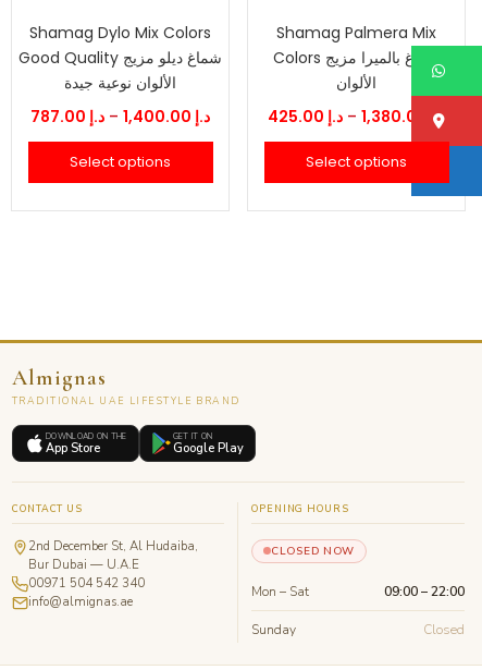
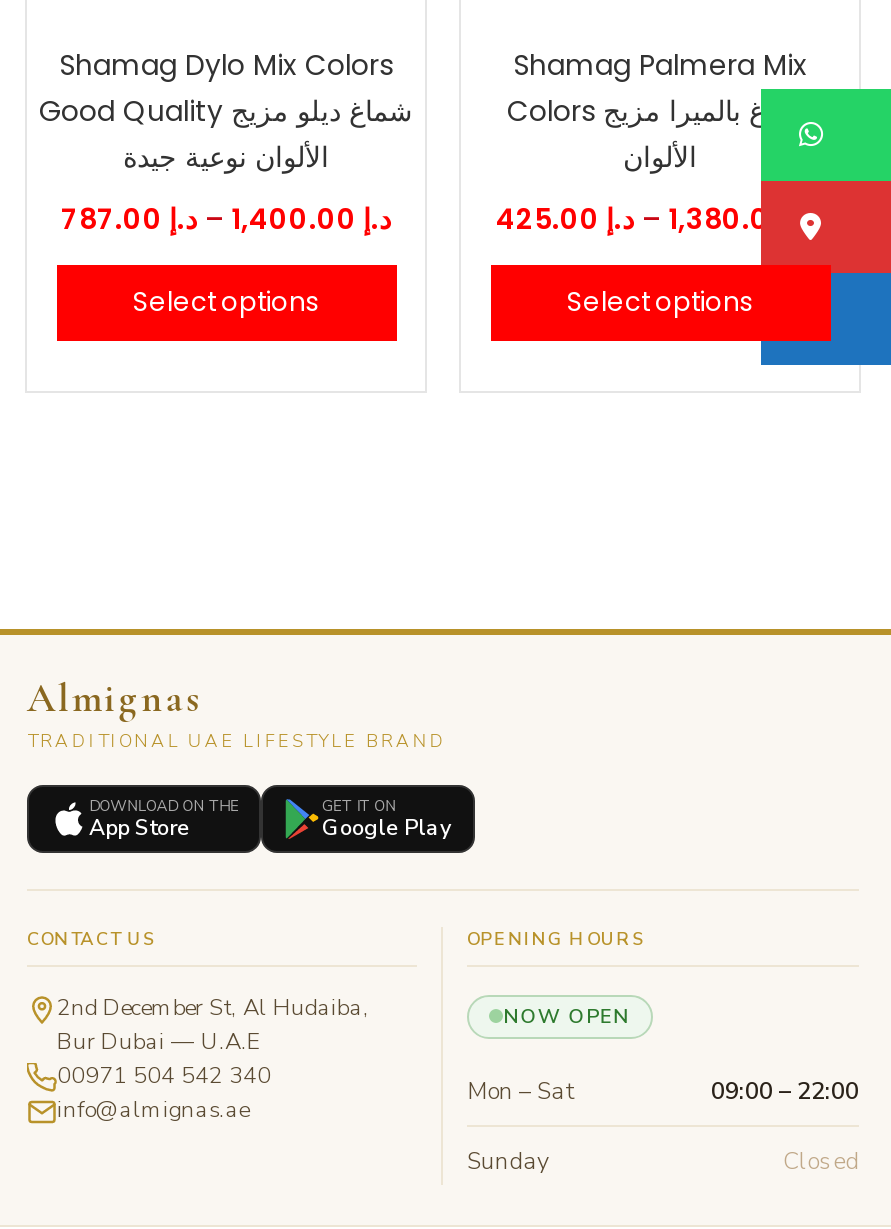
- CLOSED NOW
+ NOW OPEN
